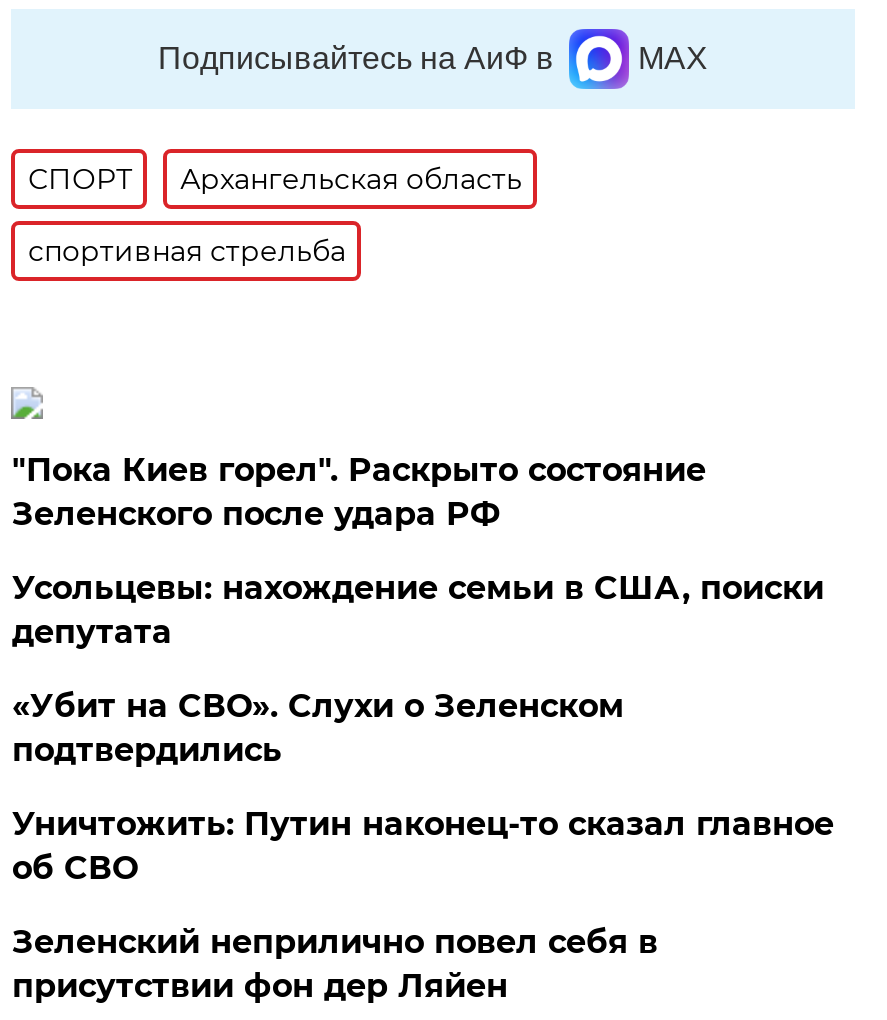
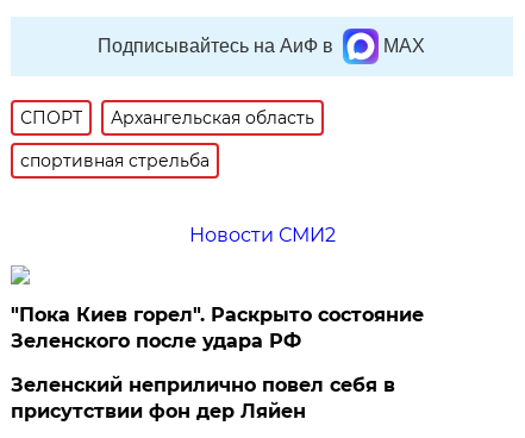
+ Новости СМИ2

moved down: "Пока Киев горел". Раскрыто состояние | Зеленского после удара РФ

- Усольцевы: нахождение семьи в США, поиски
- депутата
- «Убит на СВО». Слухи о Зеленском
- подтвердились
- Уничтожить: Путин наконец-то сказал главное
- об СВО
